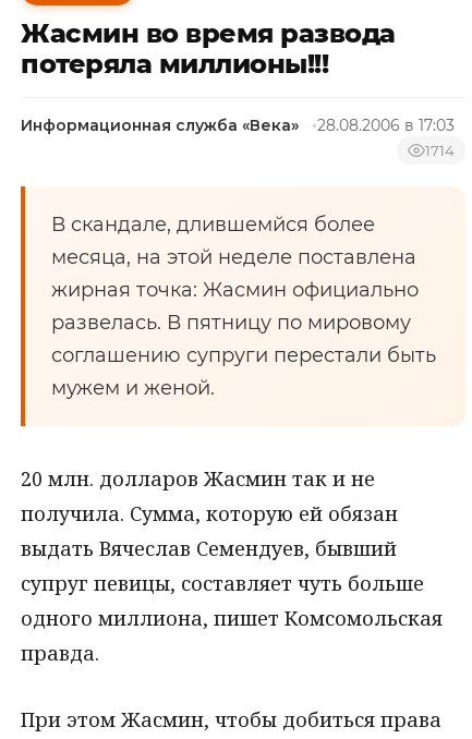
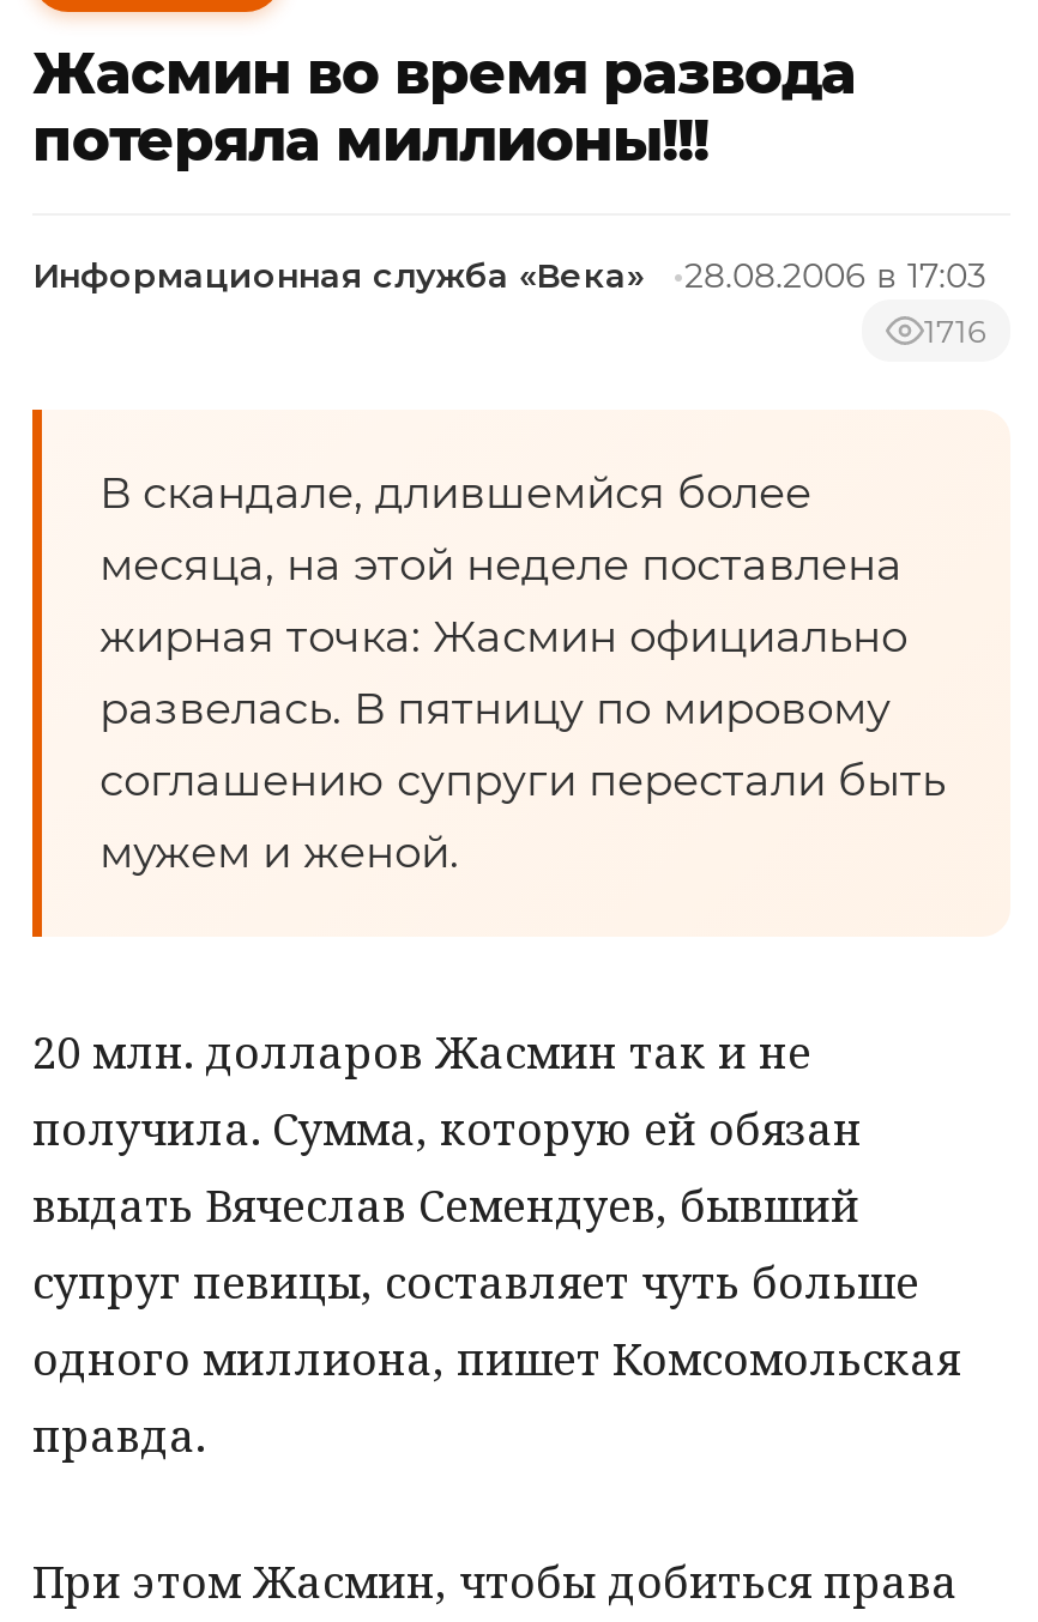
- 1714
+ 1716
